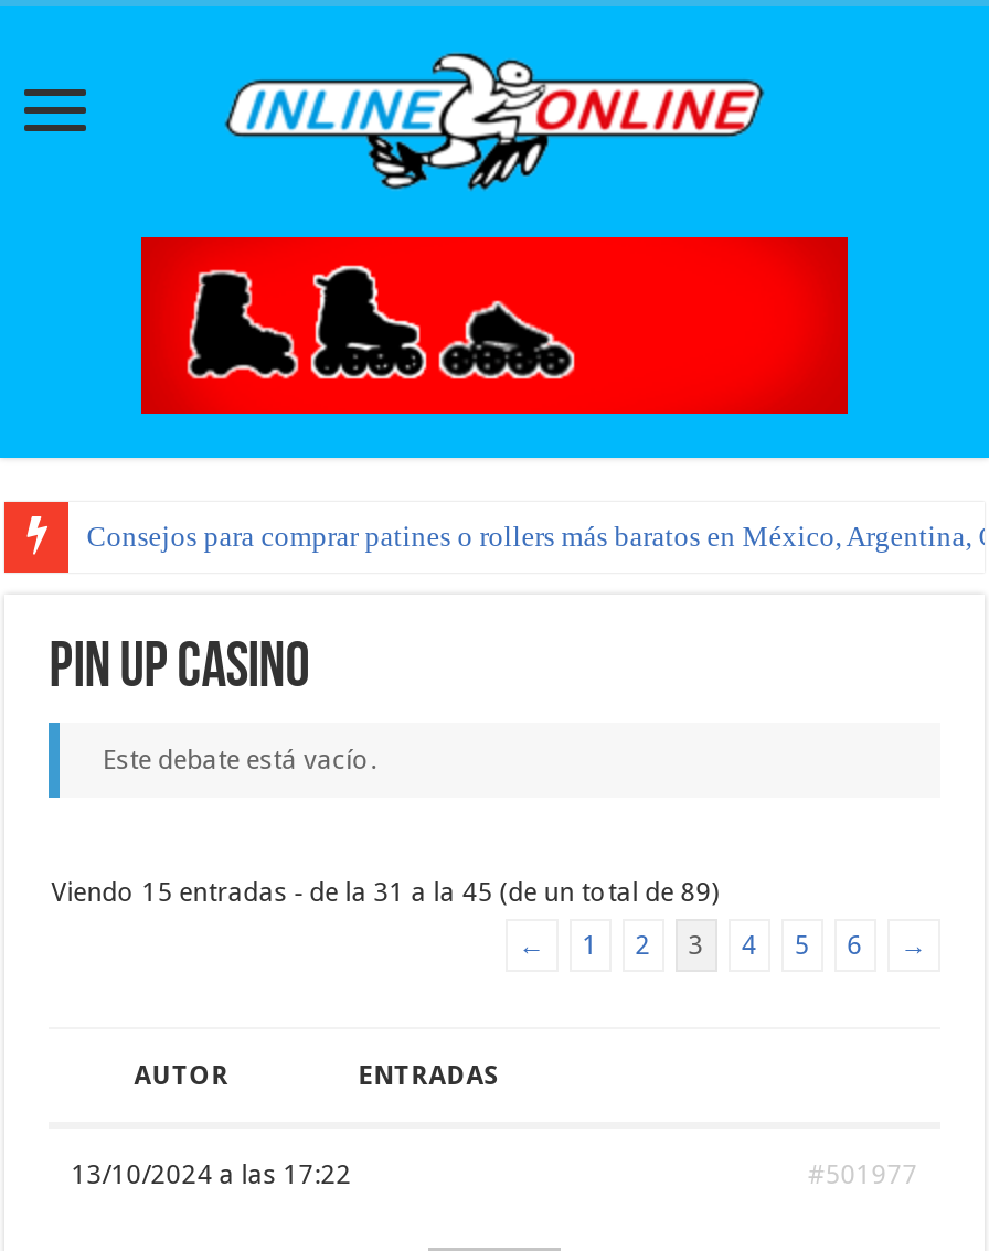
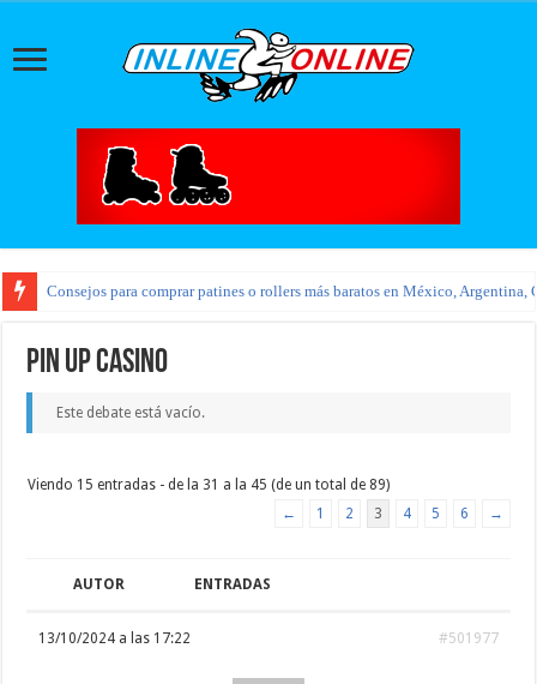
- [image]
